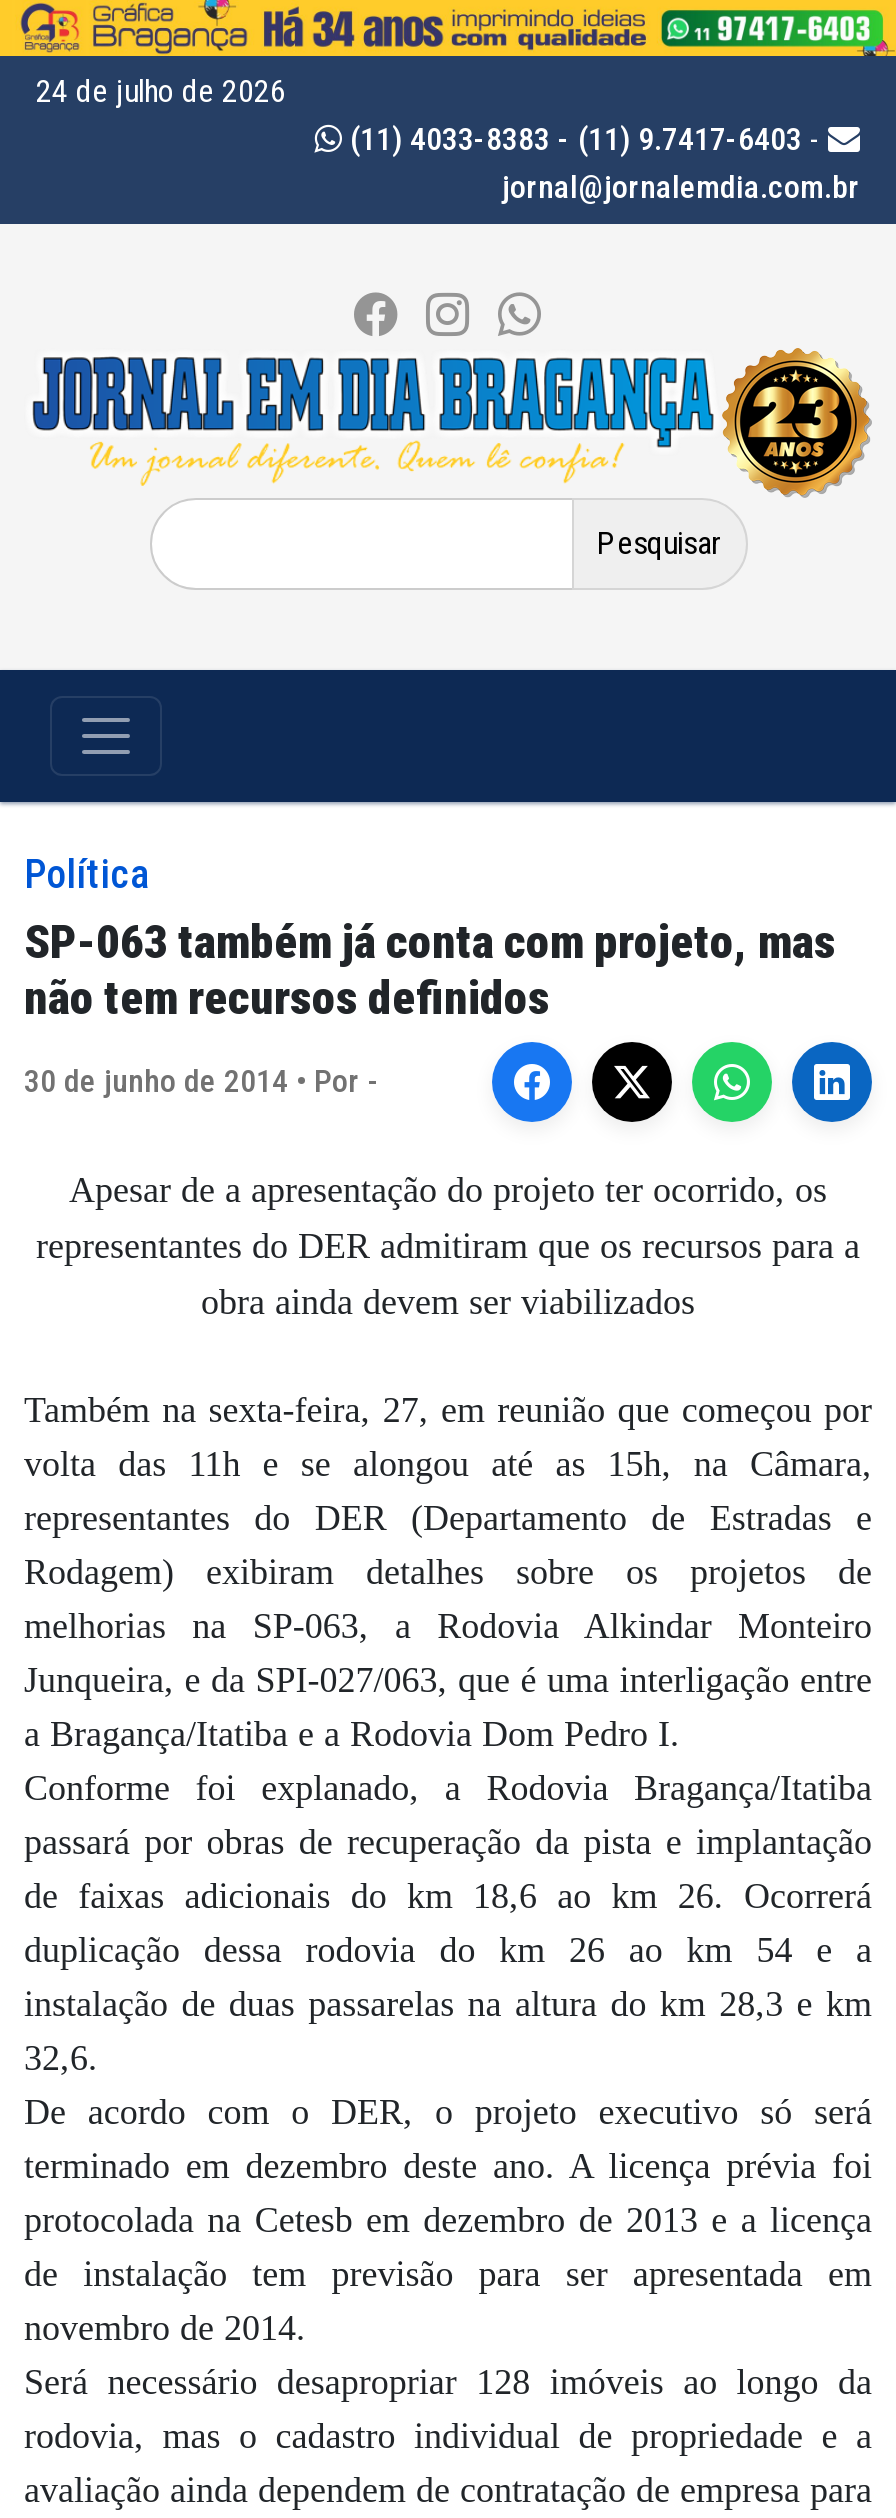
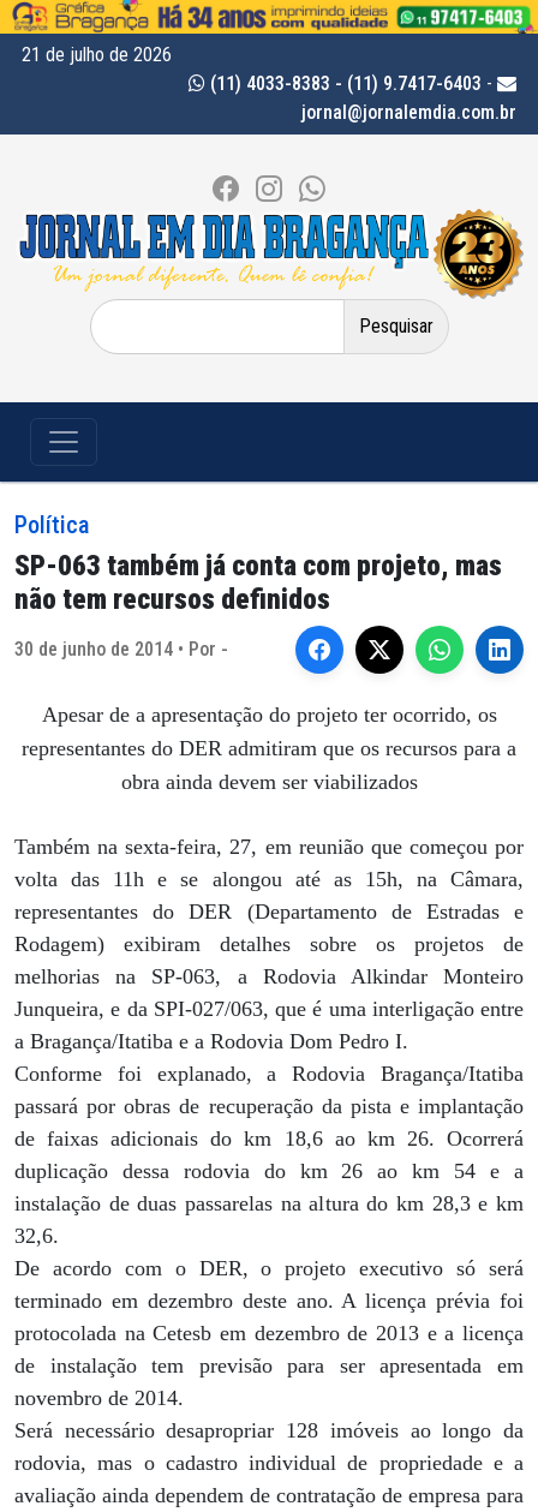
- 24 de julho de 2026
+ 21 de julho de 2026
